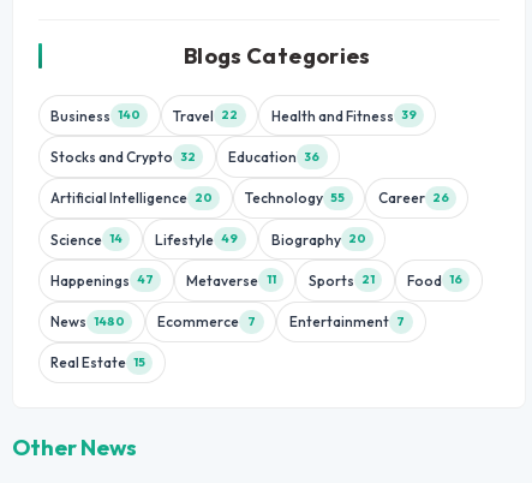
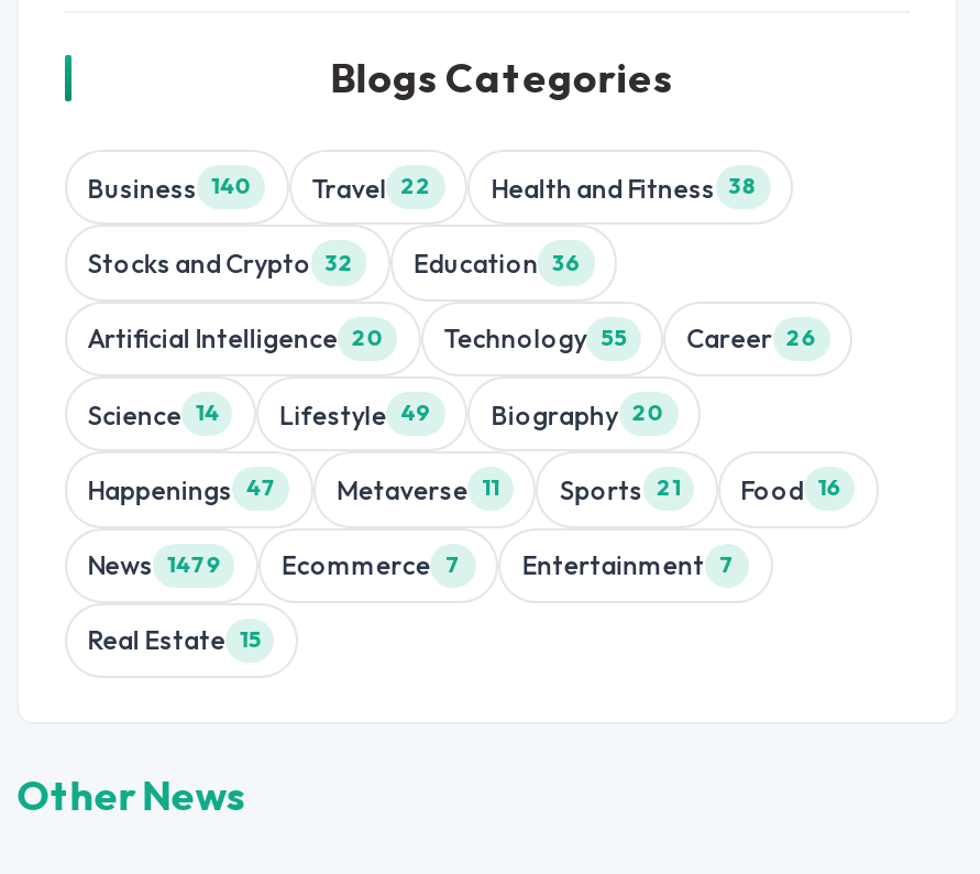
- Health and Fitness 39
+ Health and Fitness 38

- News 1480 Ecommerce 7 Entertainment 7
+ News 1479 Ecommerce 7 Entertainment 7
